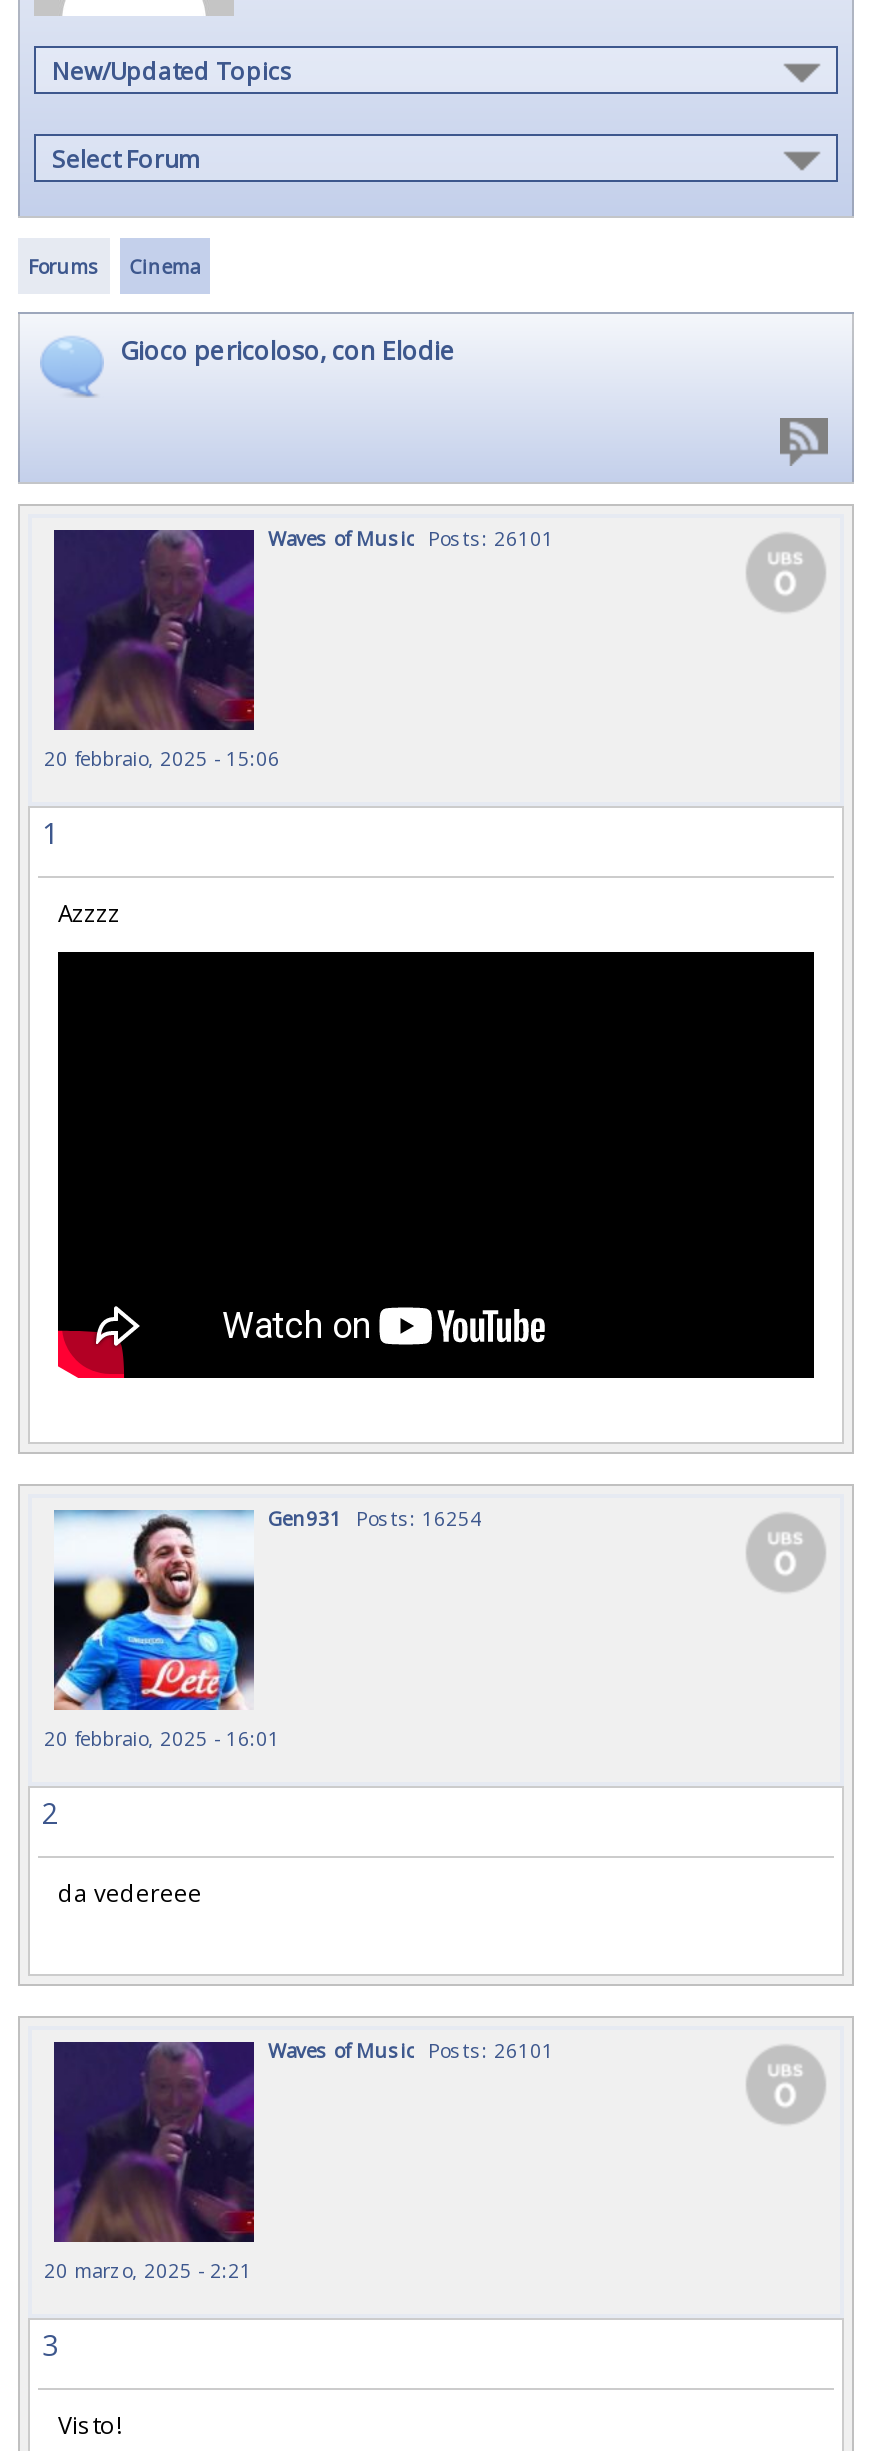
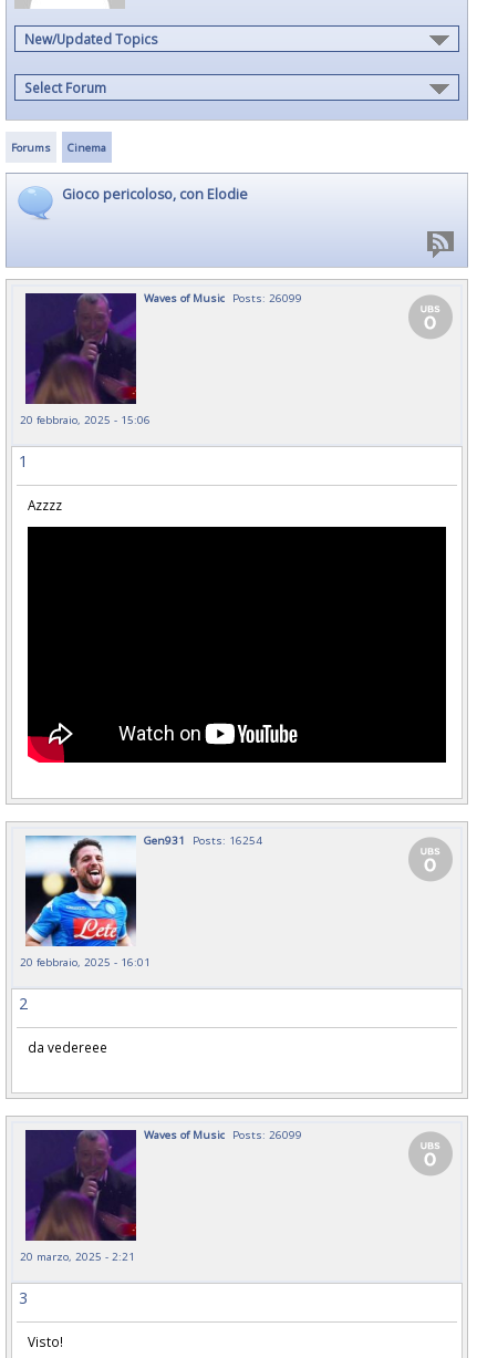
- Waves of Music Posts: 26101
+ Waves of Music Posts: 26099

- Waves of Music Posts: 26101
+ Waves of Music Posts: 26099
